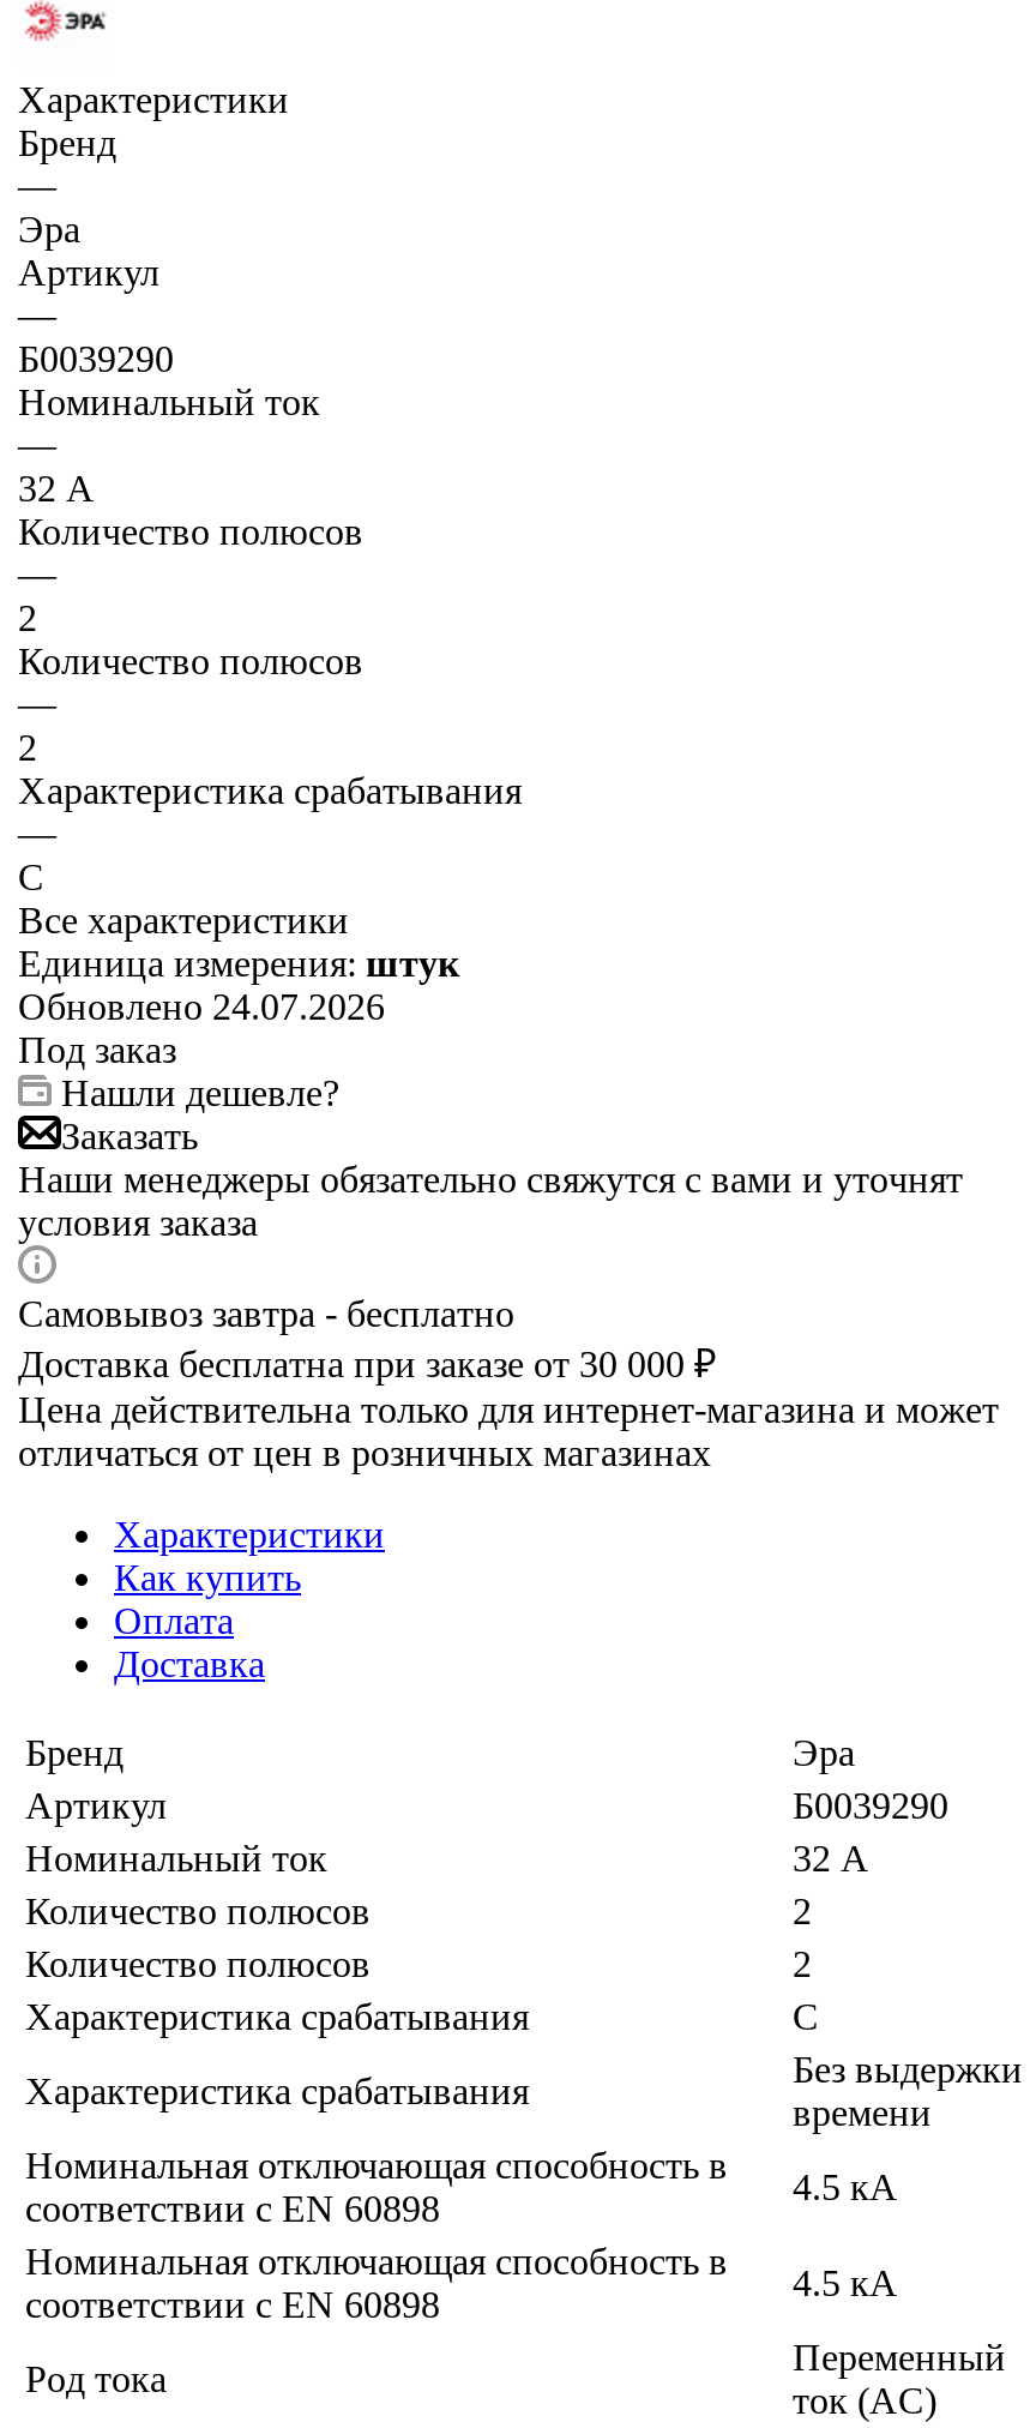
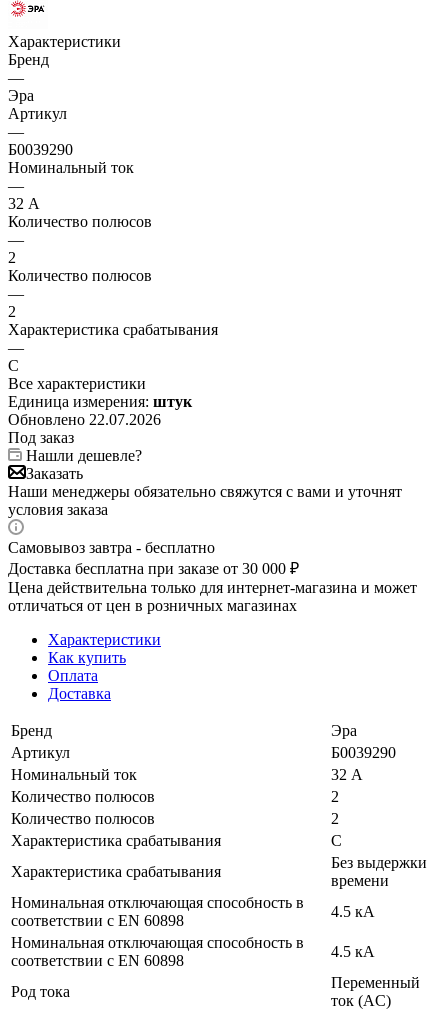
- Обновлено 24.07.2026
+ Обновлено 22.07.2026
